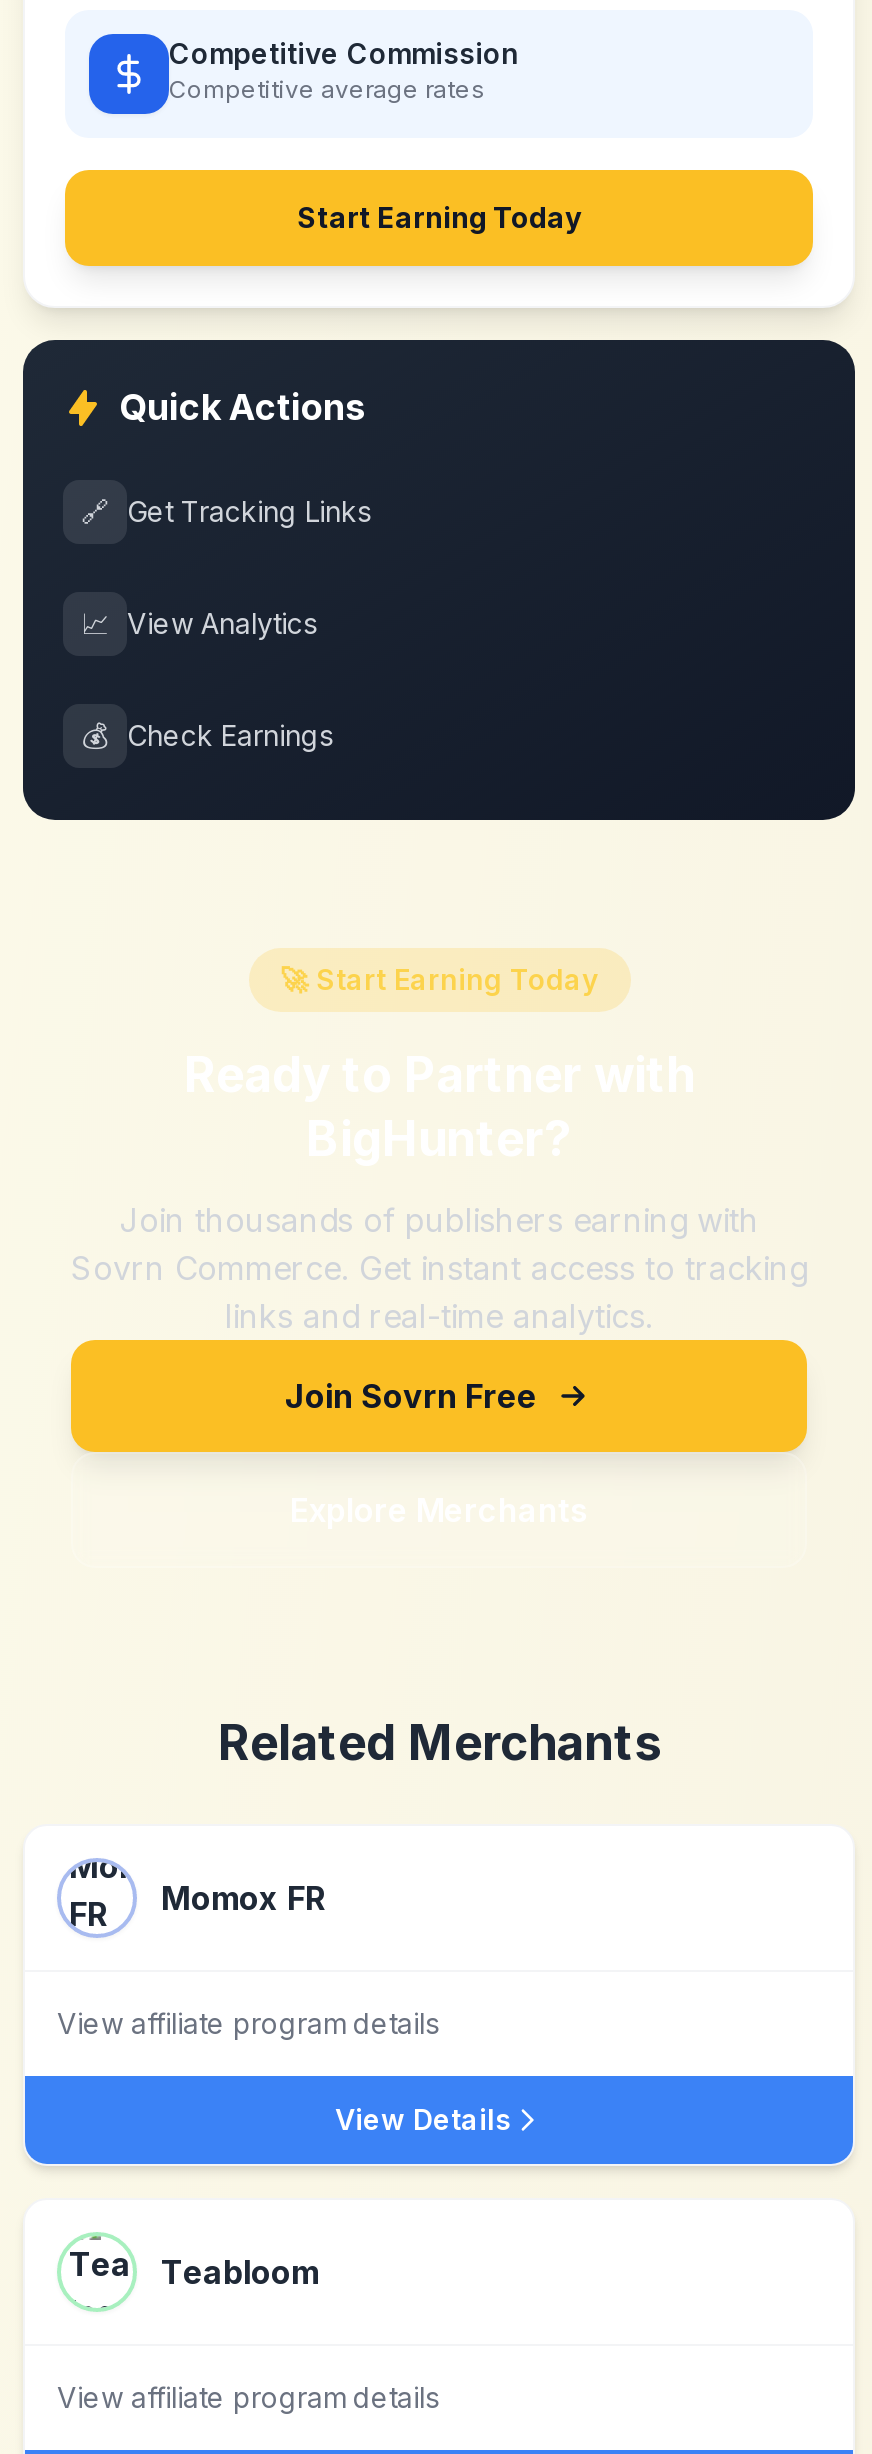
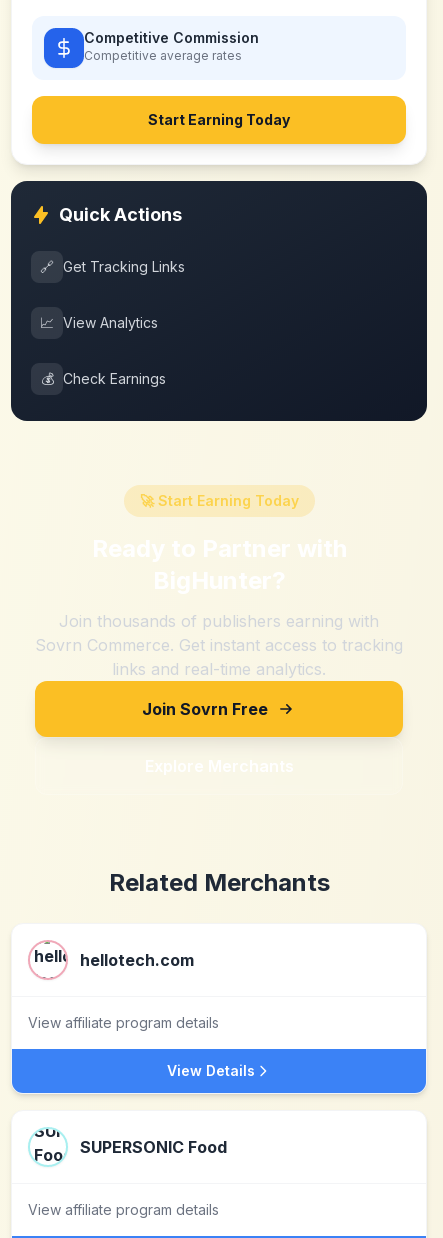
- [image]
- Momox FR
+ [image]
+ hellotech.com

- [image]
- Teabloom
+ [image]
+ SUPERSONIC Food
